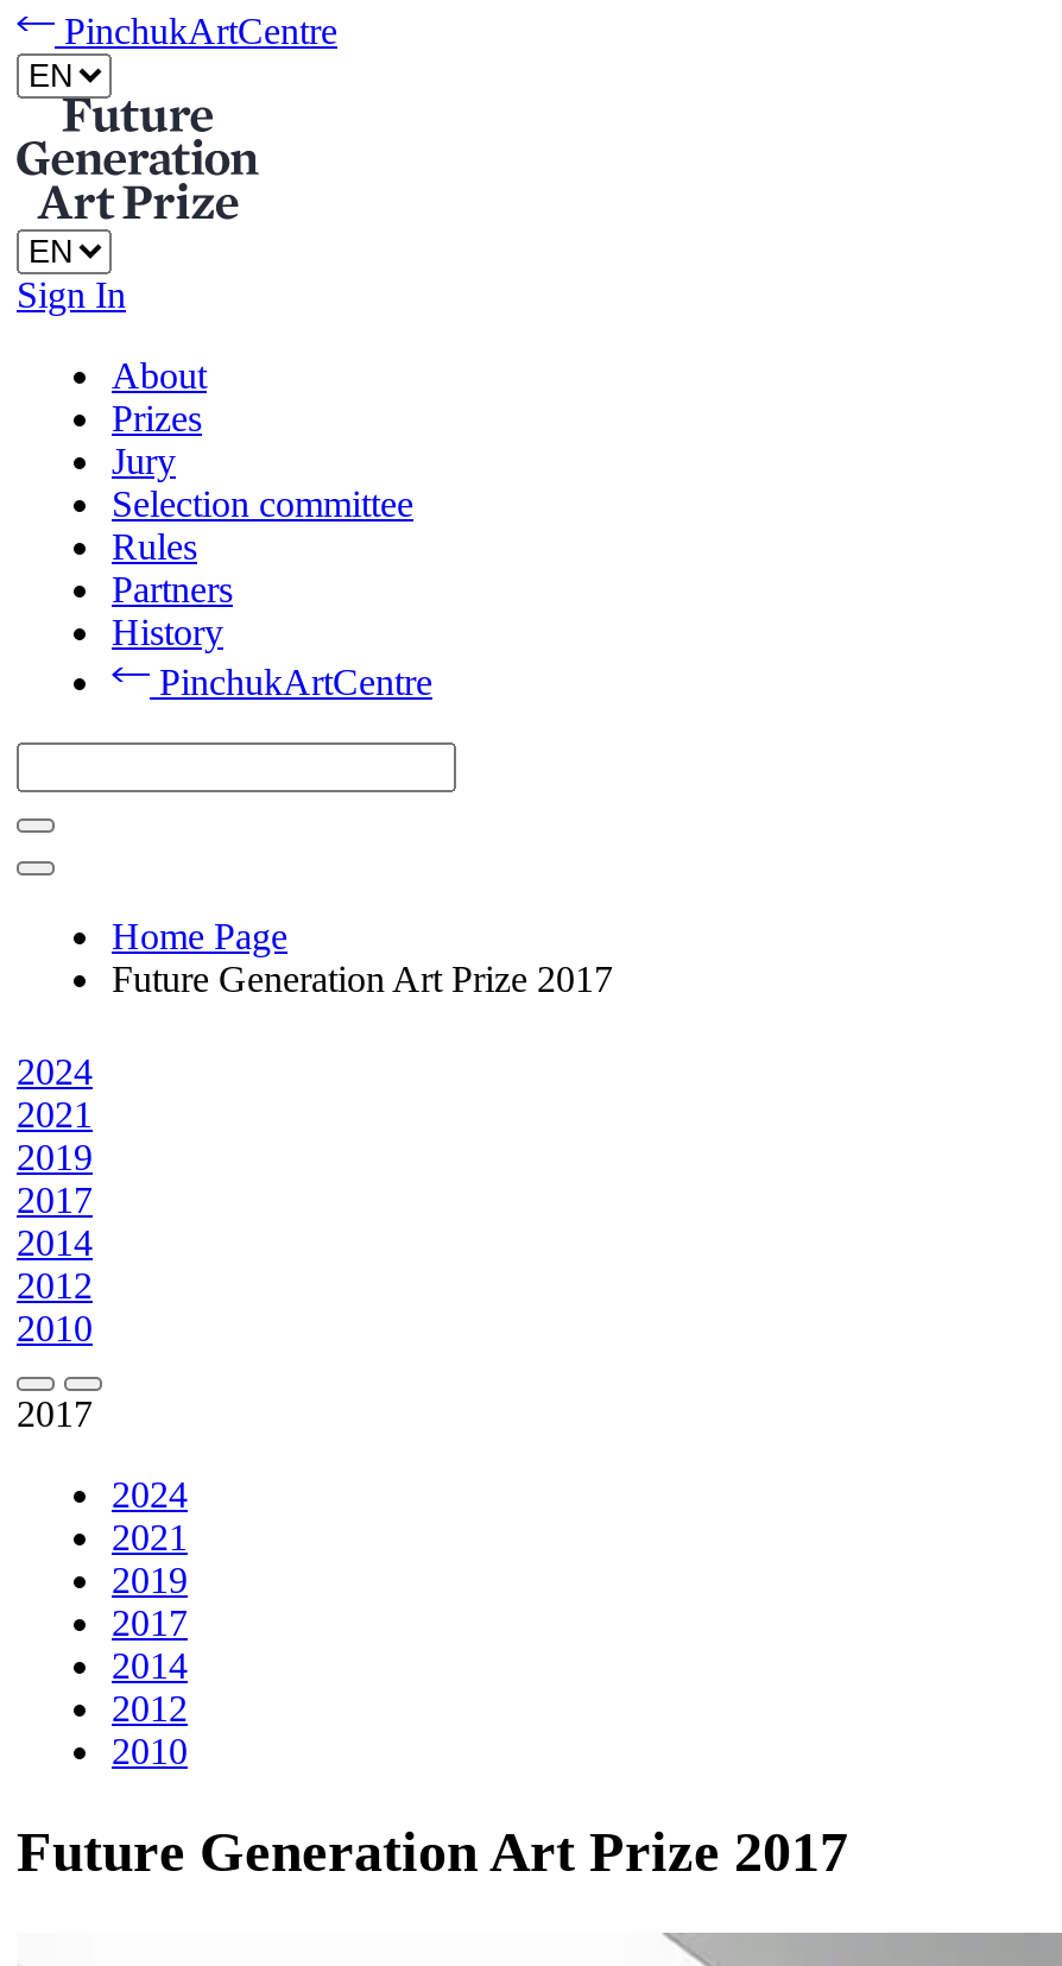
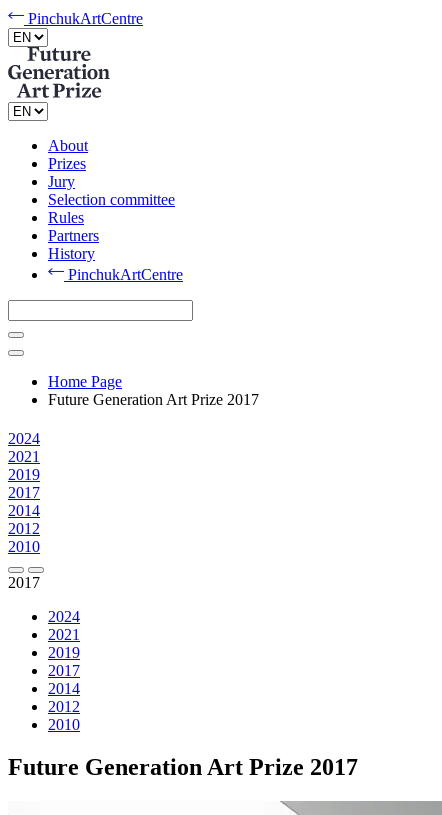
- Sign In
